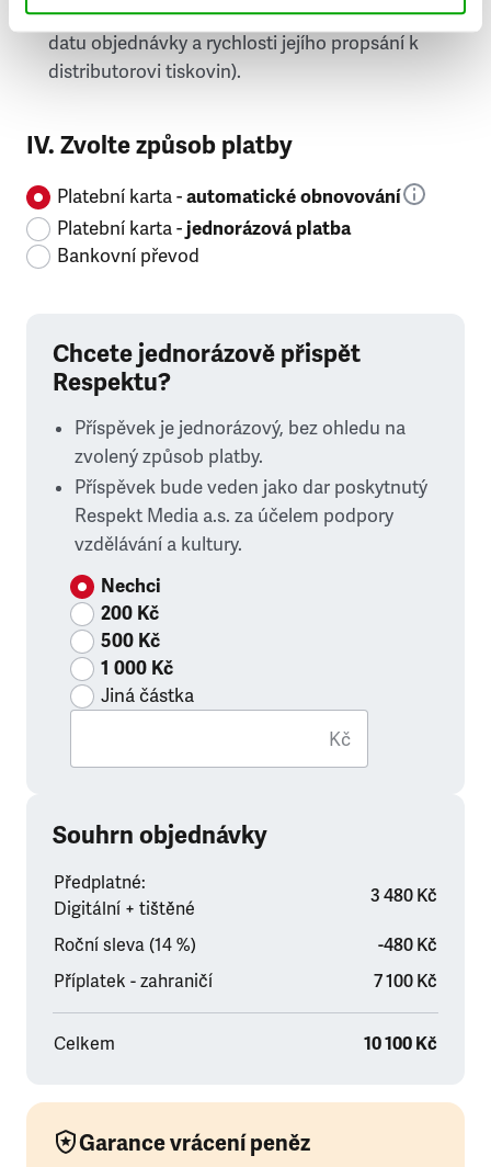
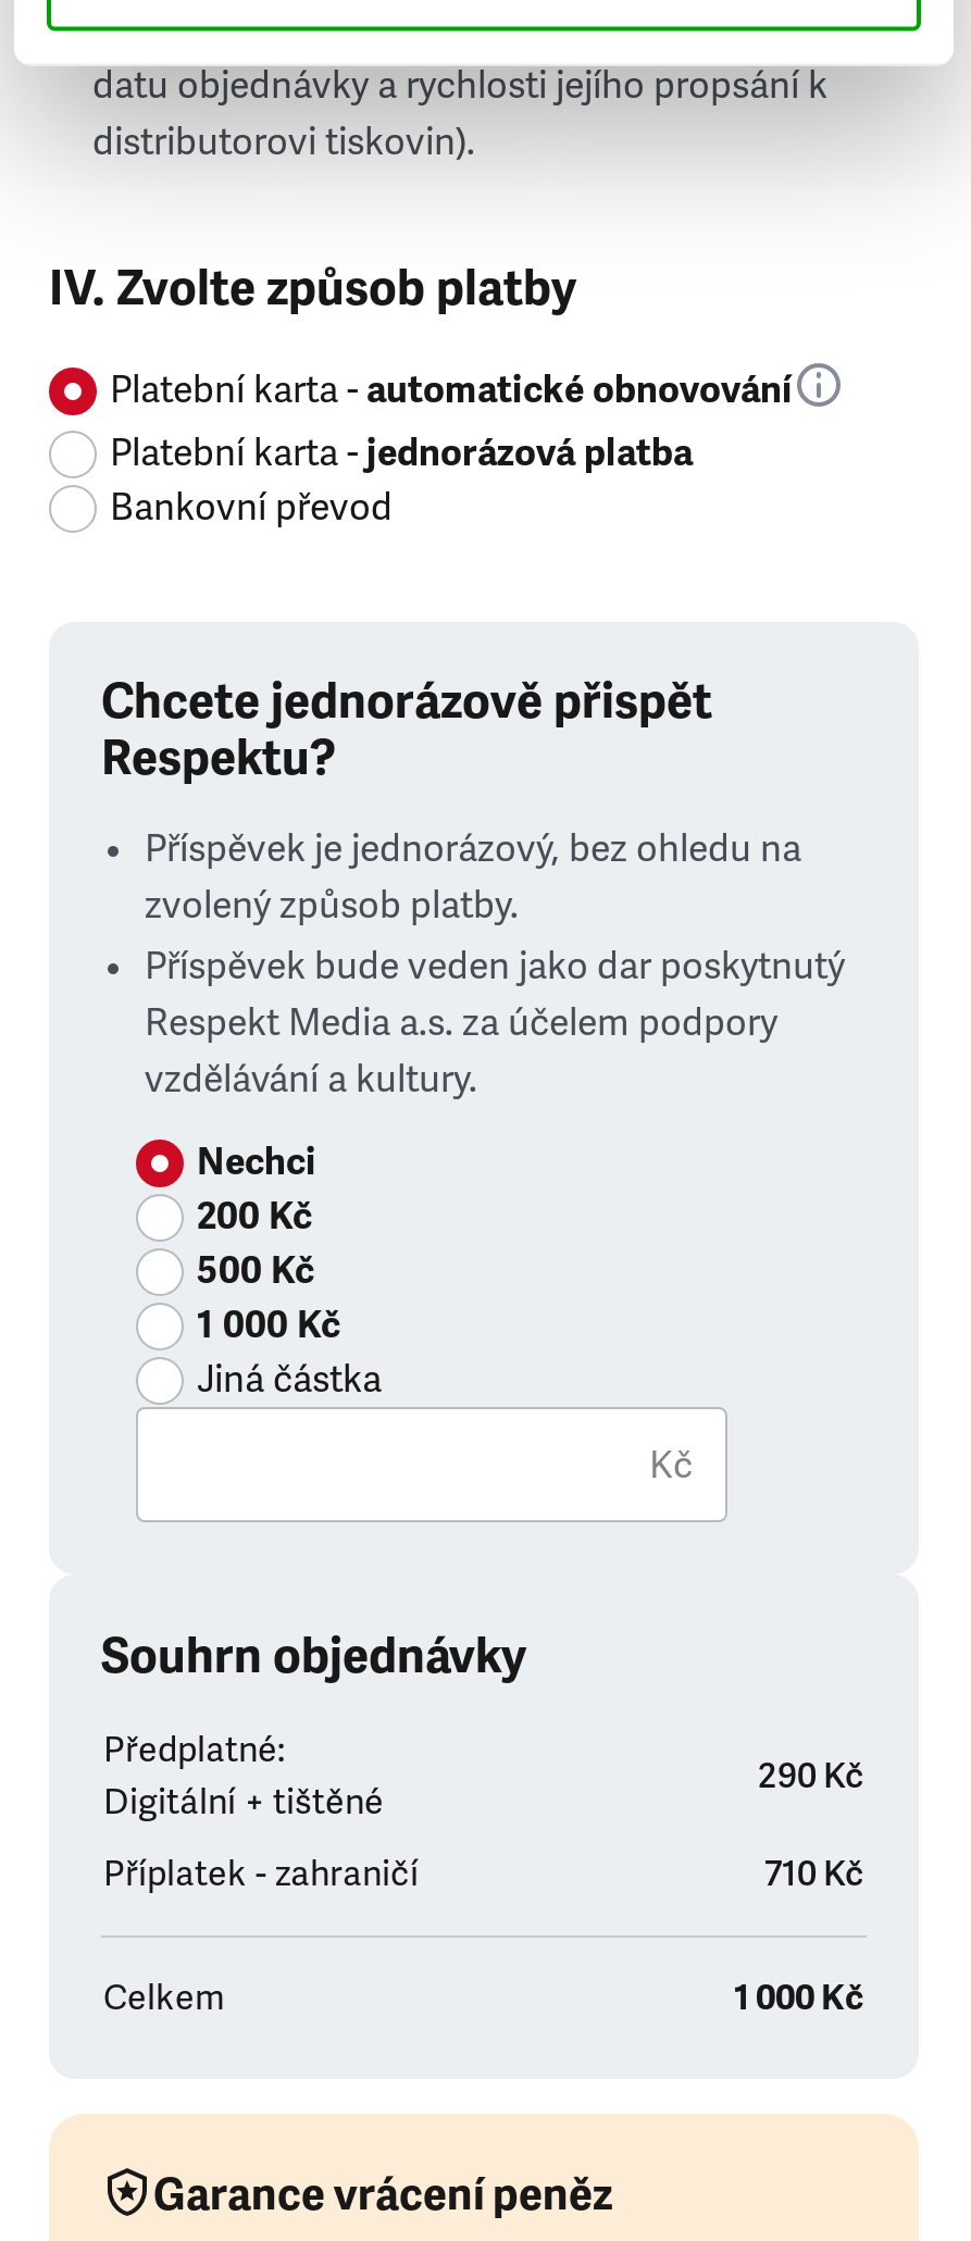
- 3 480 Kč
- Roční sleva (14 %)
- -480 Kč
+ 290 Kč

- 7 100 Kč
+ 710 Kč

- 10 100 Kč
+ 1 000 Kč
